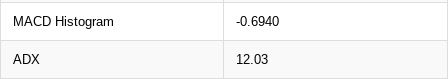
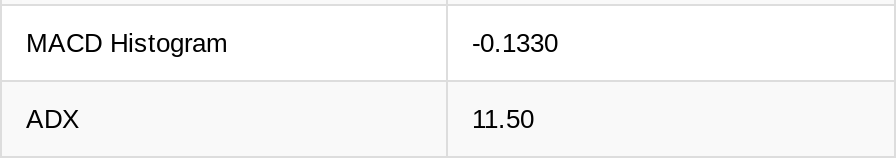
- -0.6940
+ -0.1330

- 12.03
+ 11.50
